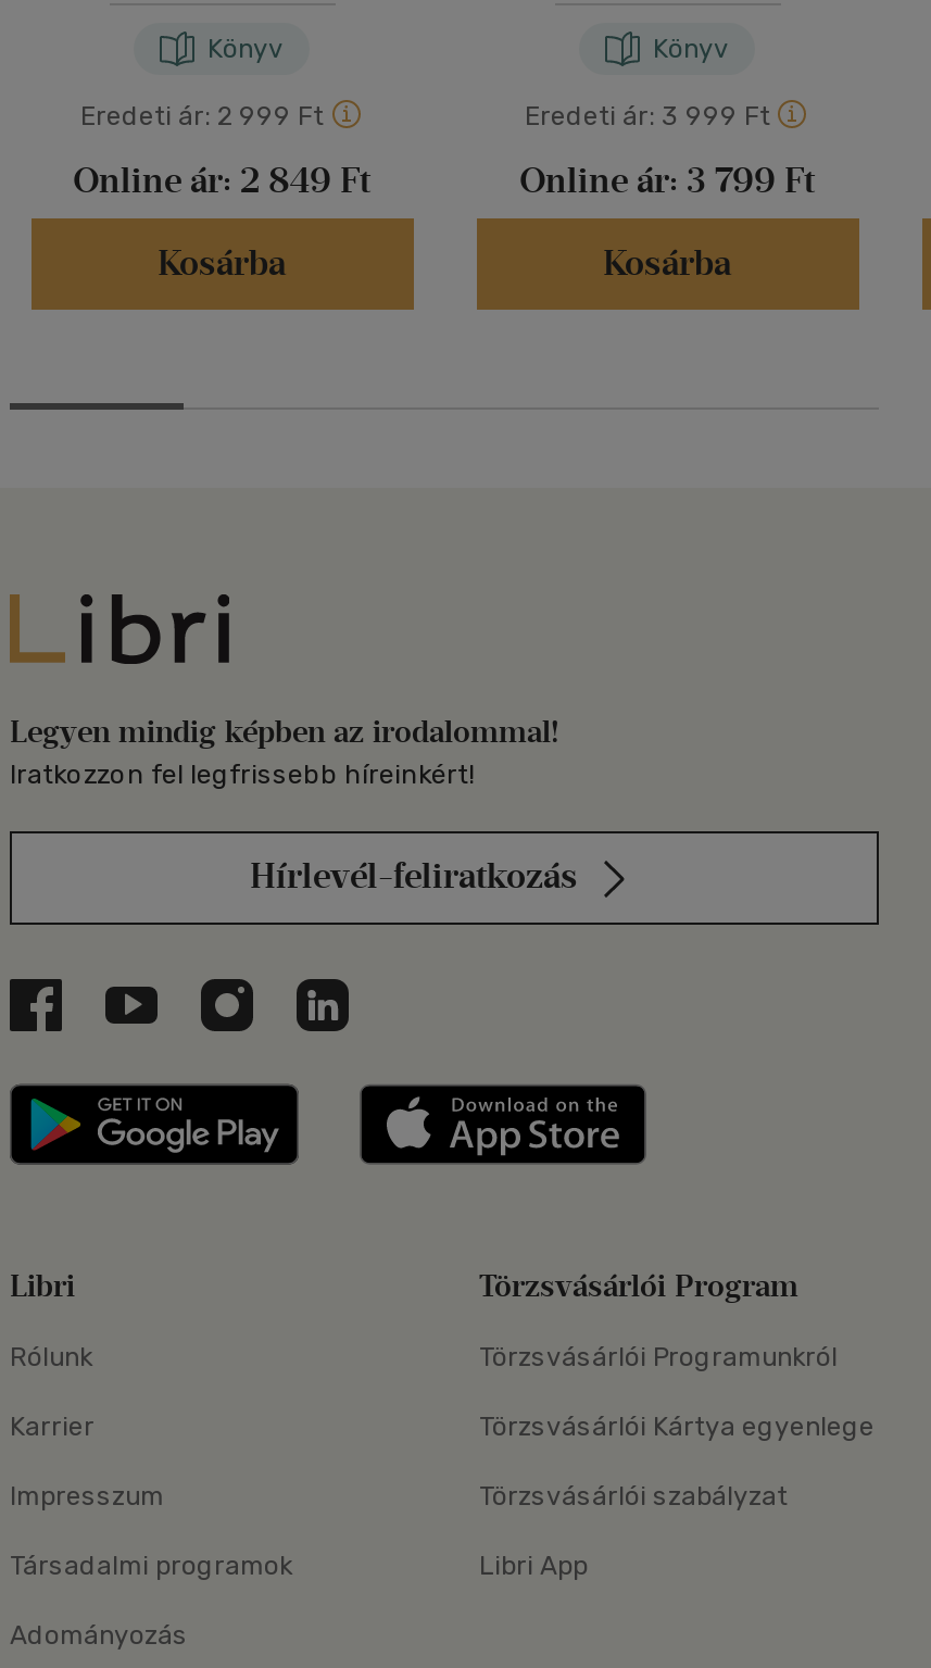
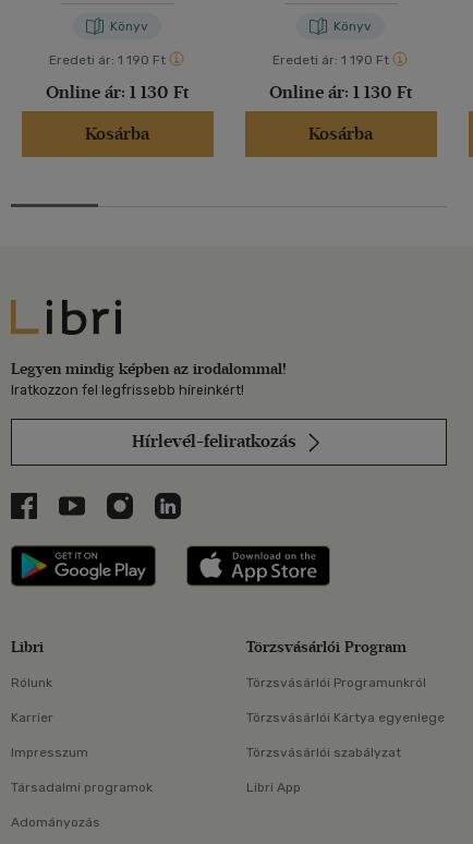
- Eredeti ár: 2 999 Ft
+ Eredeti ár: 1 190 Ft

- Eredeti ár: 3 999 Ft
+ Eredeti ár: 1 190 Ft

- Online ár: 2 849 Ft
+ Online ár: 1 130 Ft

- Online ár: 3 799 Ft
+ Online ár: 1 130 Ft
